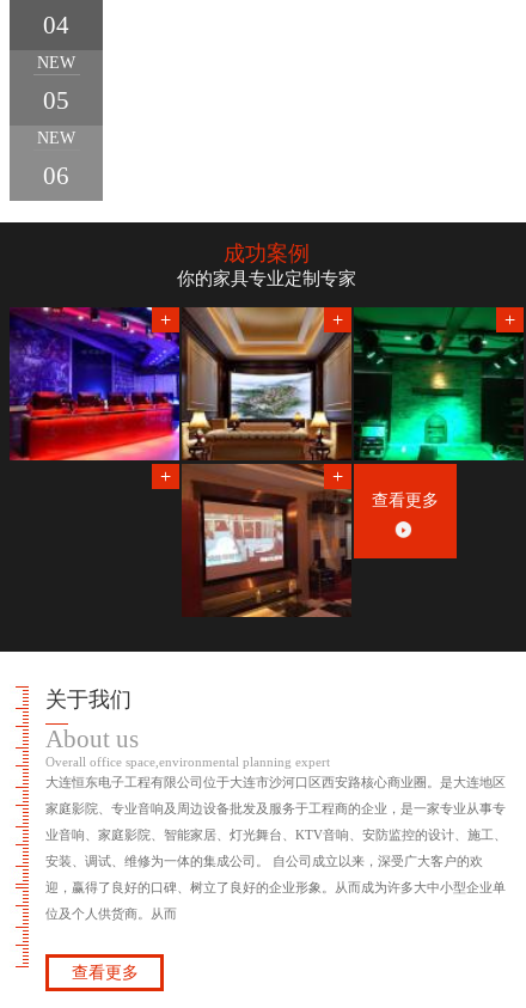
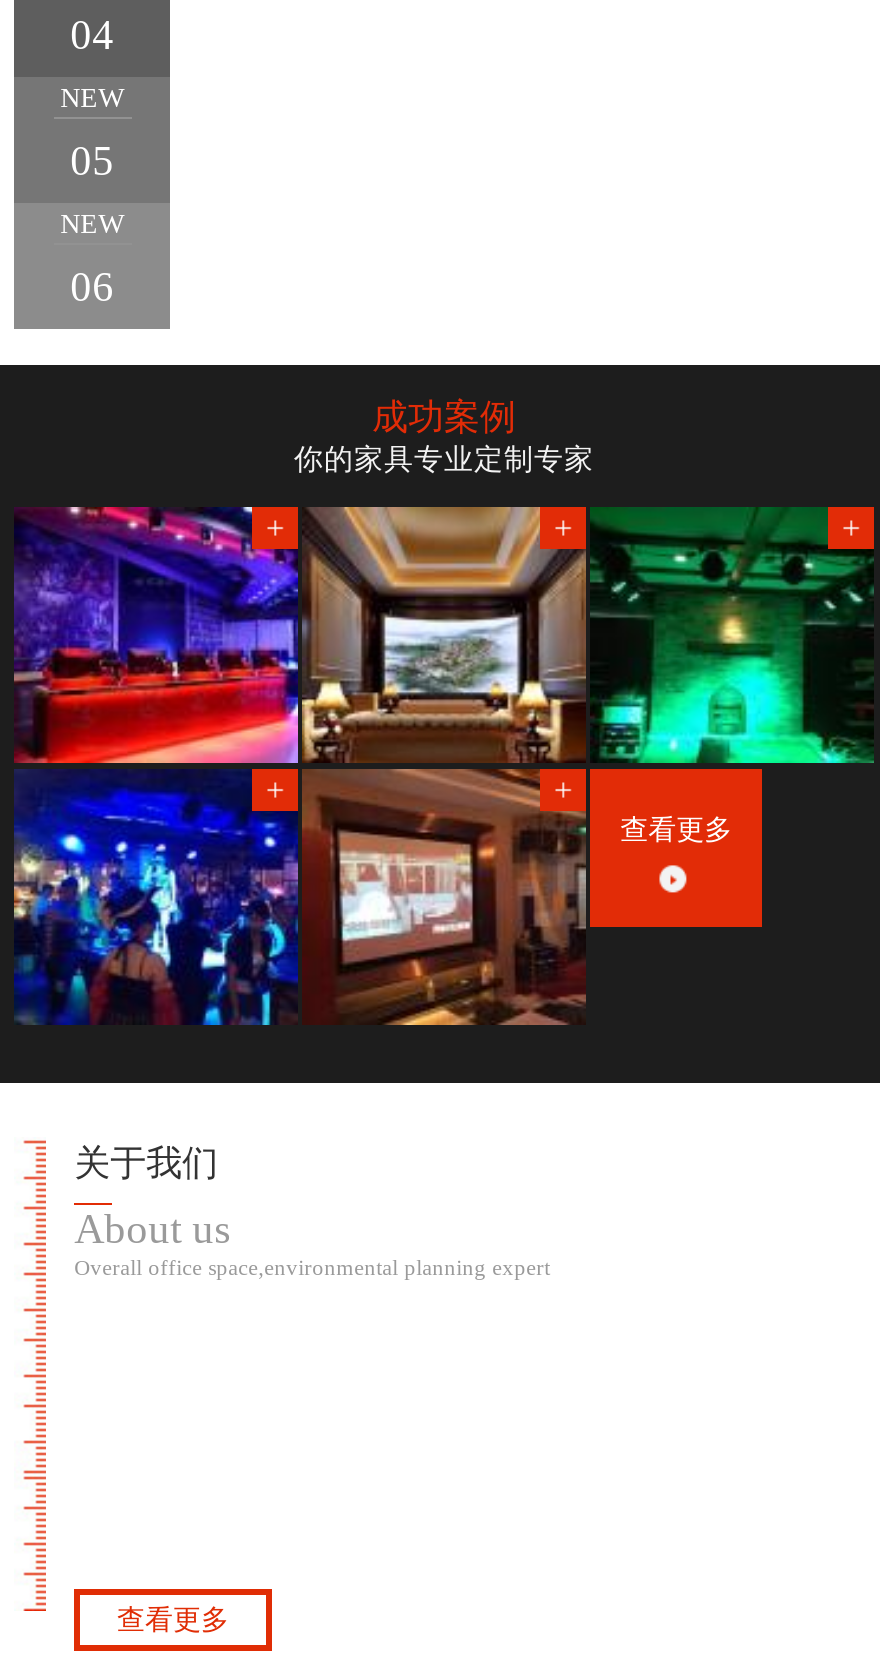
+ [image]

- 大连恒东电子工程有限公司位于大连市沙河口区西安路核心商业圈。是大连地区
- 家庭影院、专业音响及周边设备批发及服务于工程商的企业，是一家专业从事专
- 业音响、家庭影院、智能家居、灯光舞台、KTV音响、安防监控的设计、施工、
- 安装、调试、维修为一体的集成公司。 自公司成立以来，深受广大客户的欢
- 迎，赢得了良好的口碑、树立了良好的企业形象。从而成为许多大中小型企业单
- 位及个人供货商。从而
